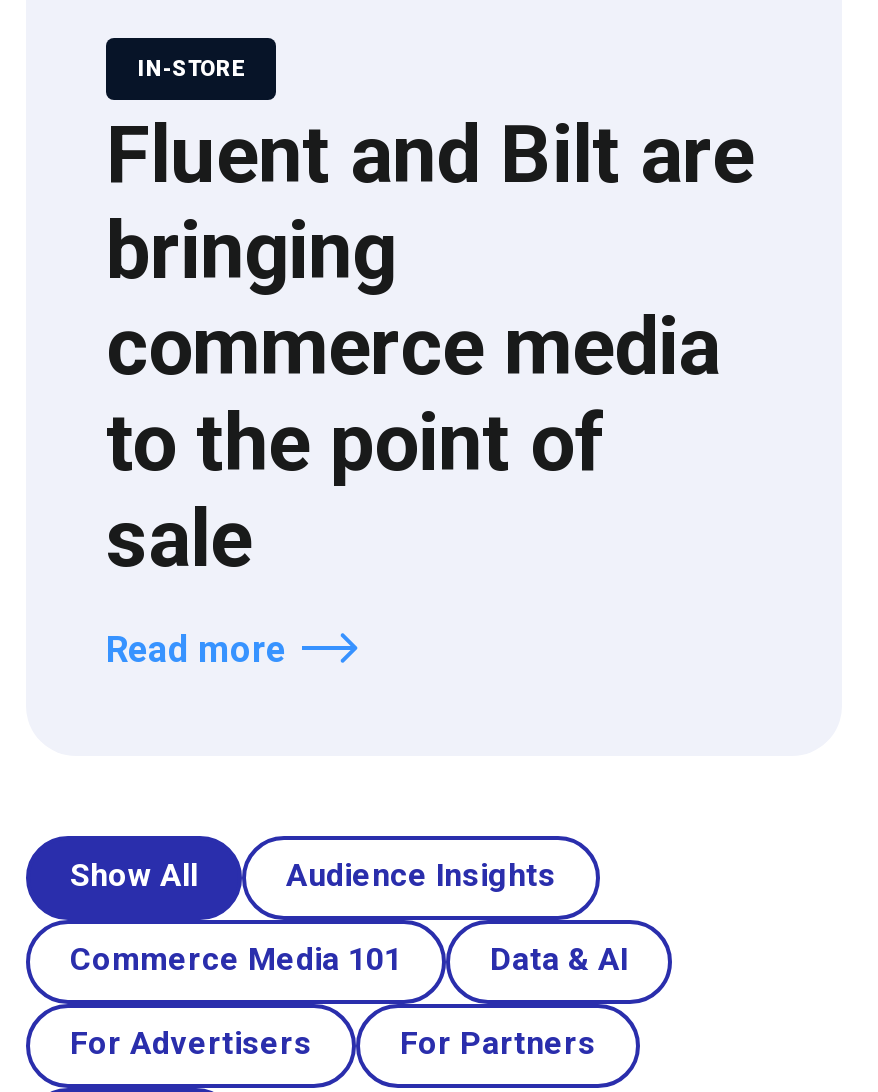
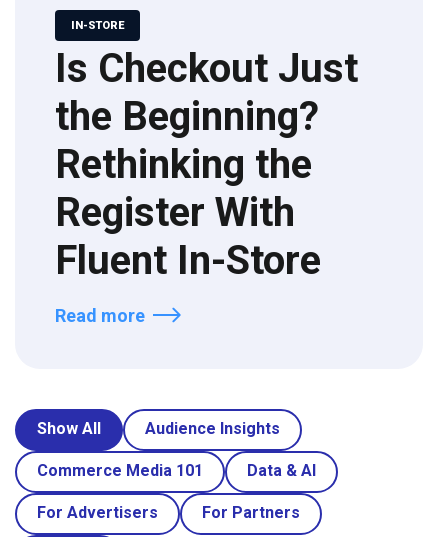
- Fluent and Bilt are
- bringing
- commerce media
- to the point of
- sale
+ Is Checkout Just
+ the Beginning?
+ Rethinking the
+ Register With
+ Fluent In-Store
